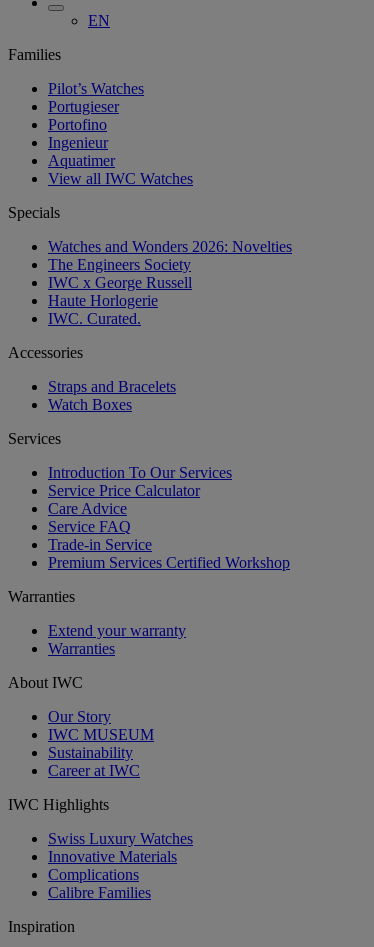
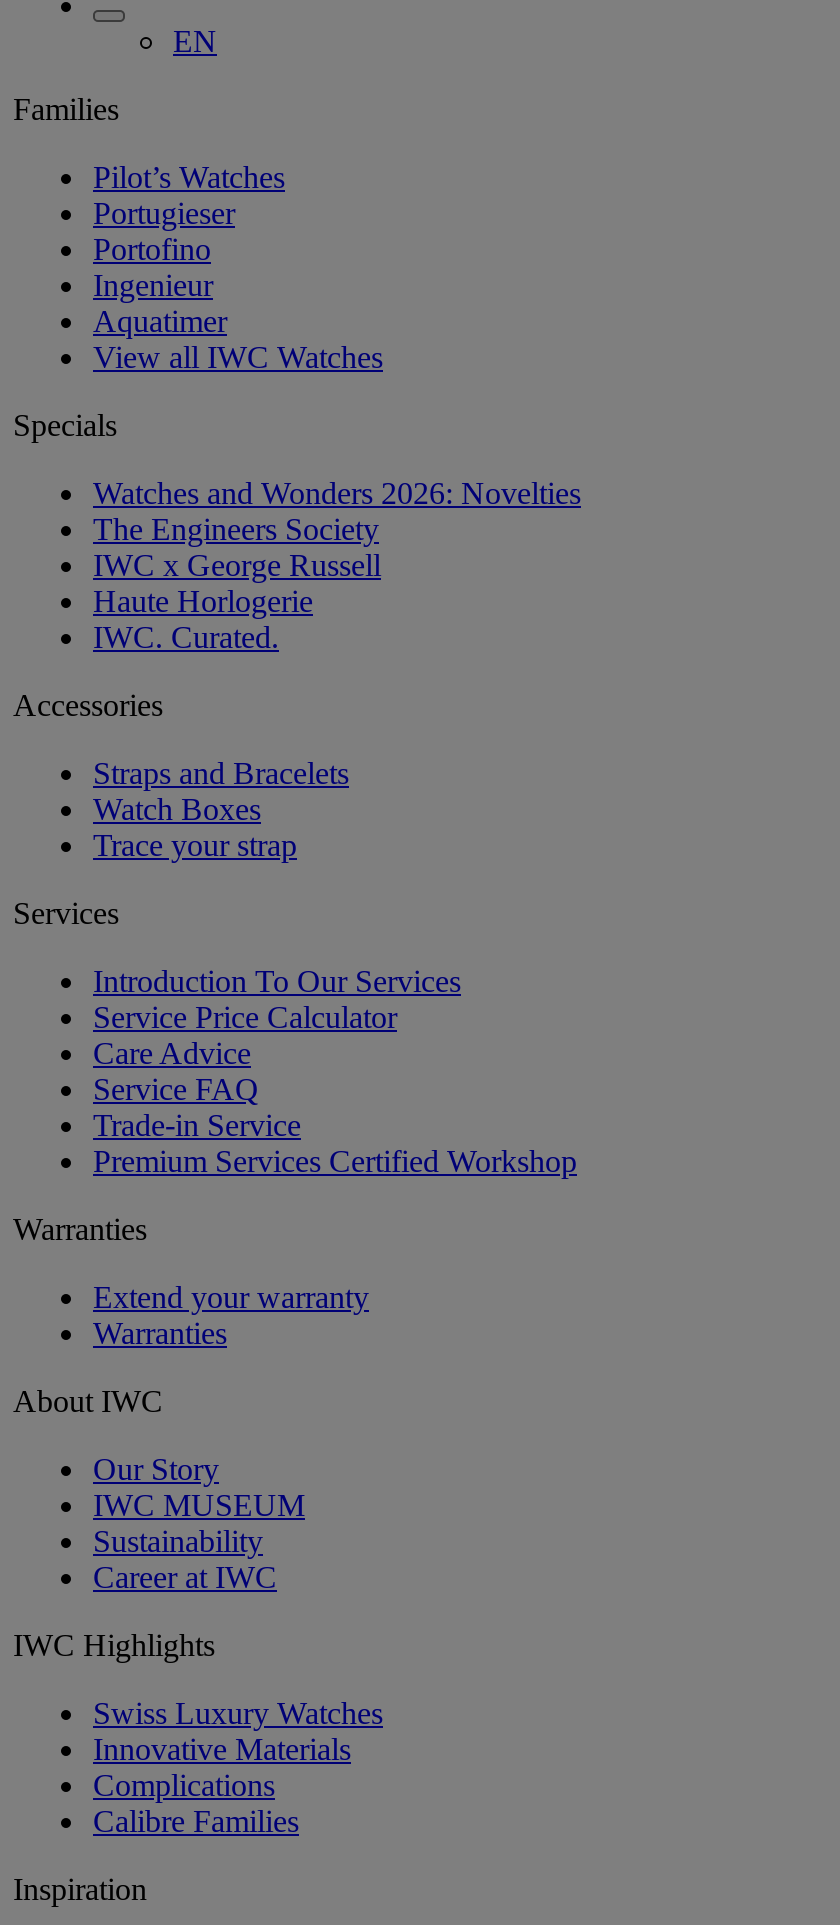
+ Trace your strap
